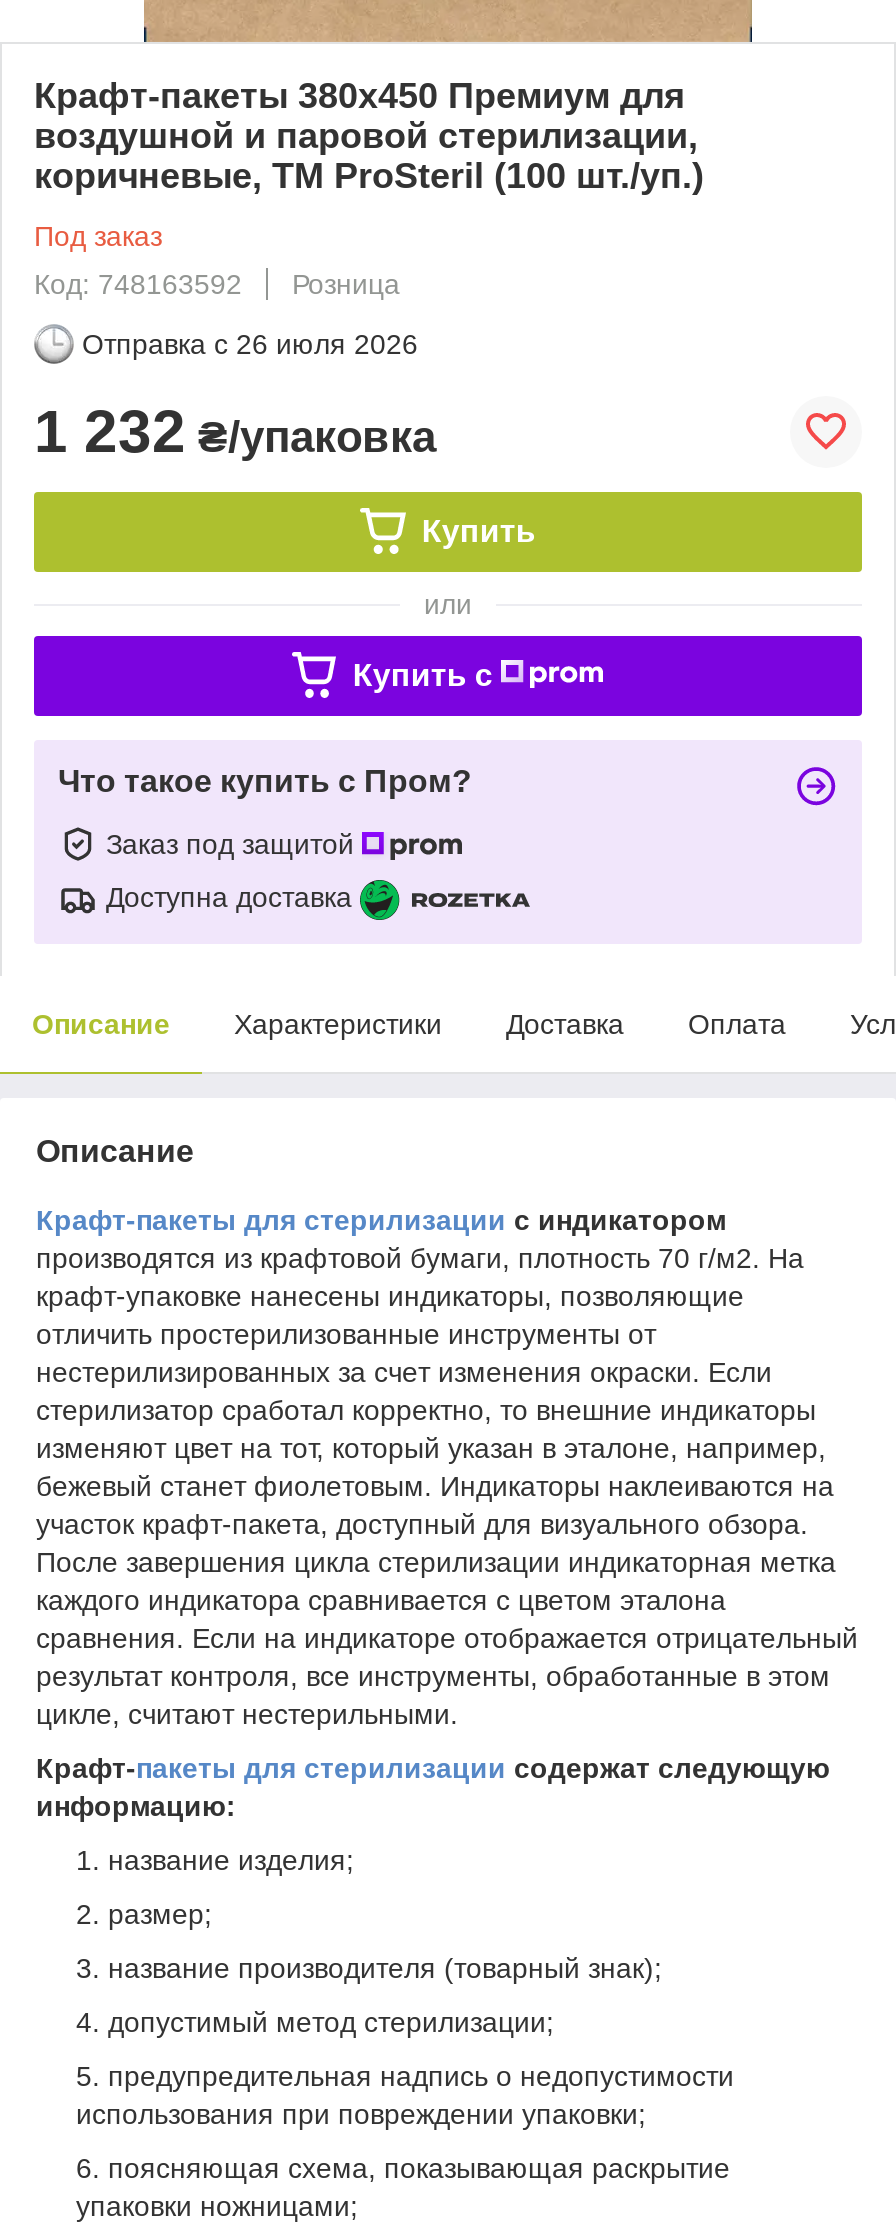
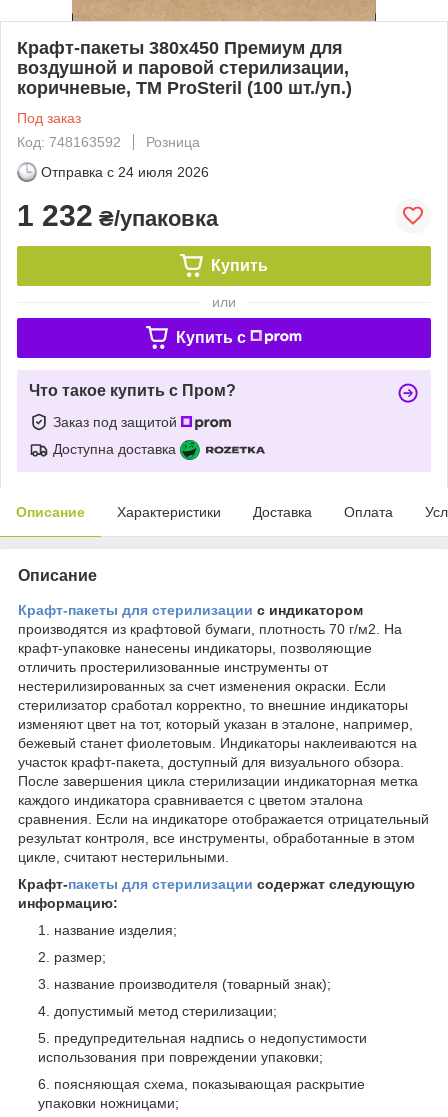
- Отправка с 26 июля 2026
+ Отправка с 24 июля 2026
